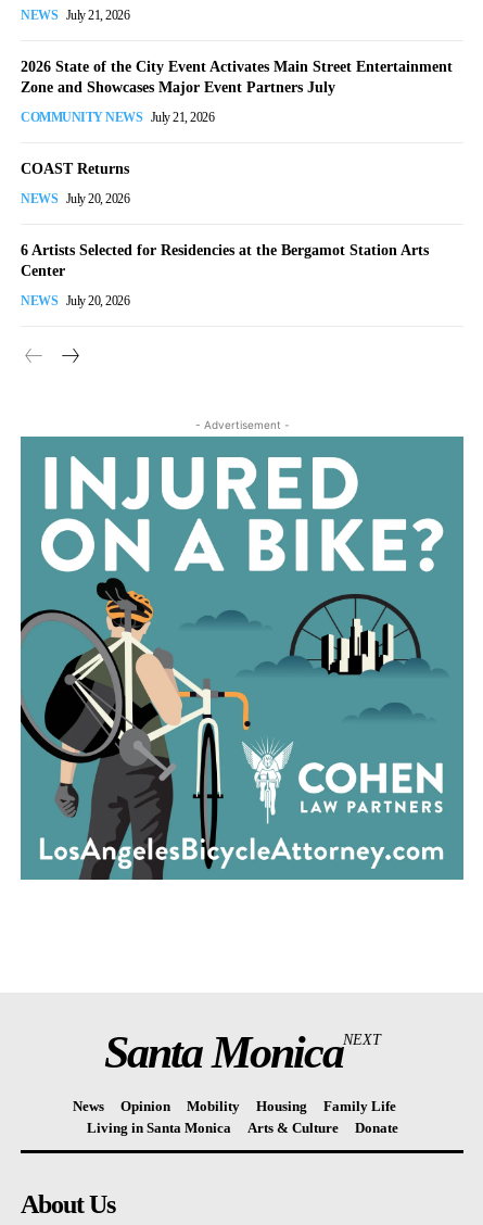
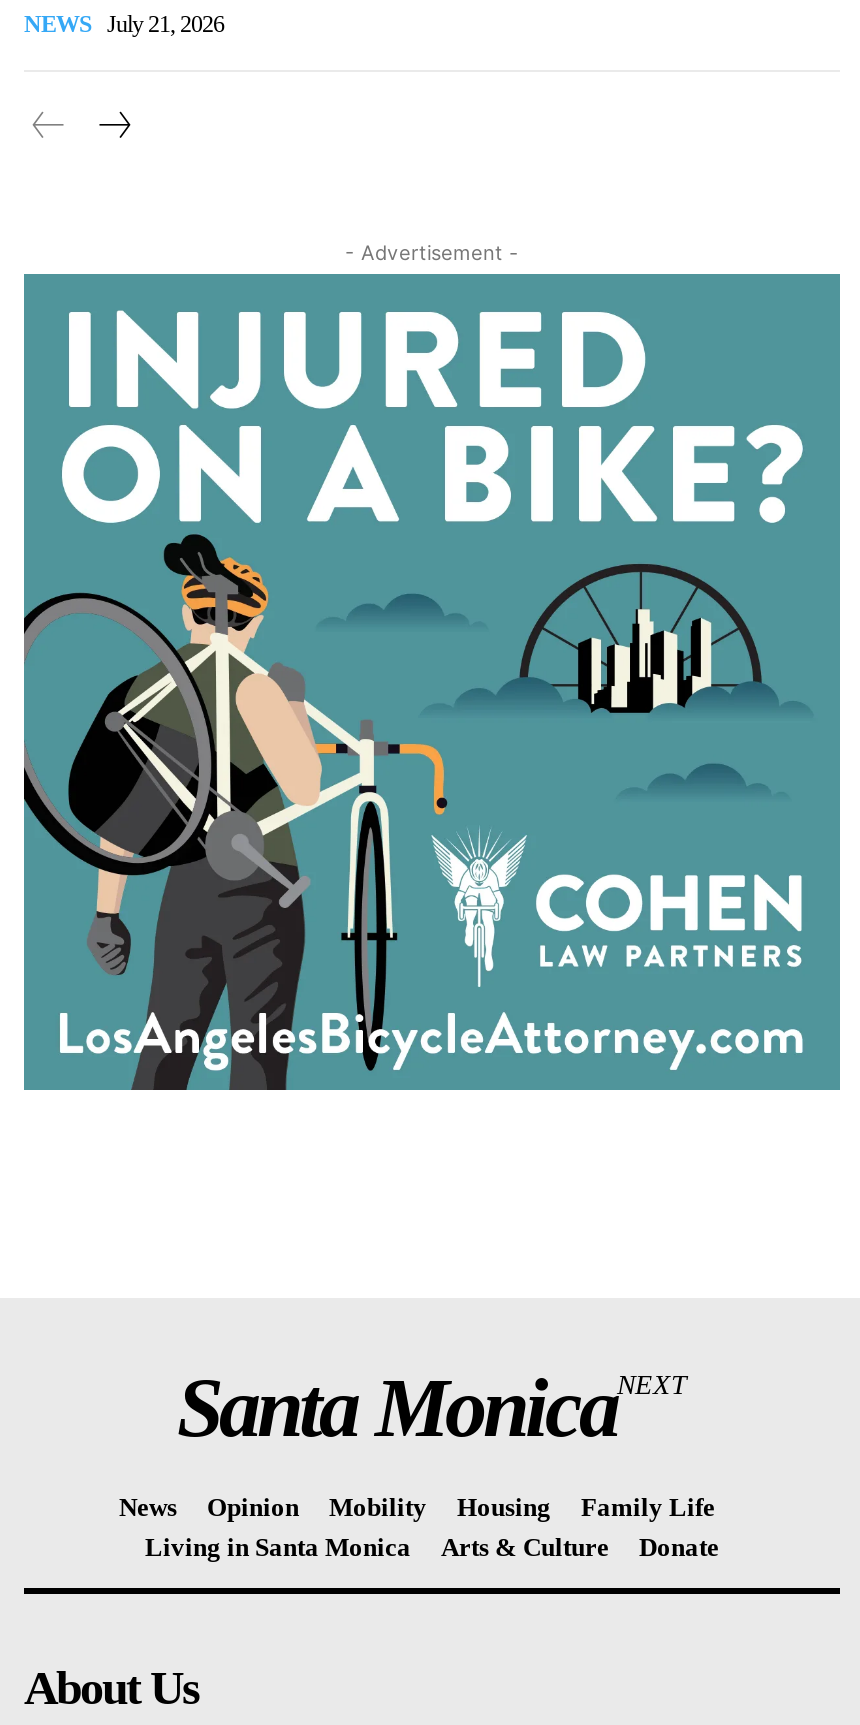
- 2026 State of the City Event Activates Main Street Entertainment
- Zone and Showcases Major Event Partners July
- COMMUNITY NEWS July 21, 2026
- COAST Returns
- NEWS July 20, 2026
- 6 Artists Selected for Residencies at the Bergamot Station Arts
- Center
- NEWS July 20, 2026
